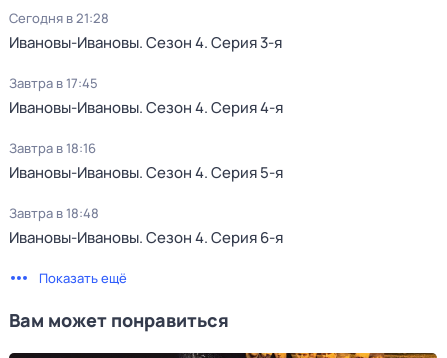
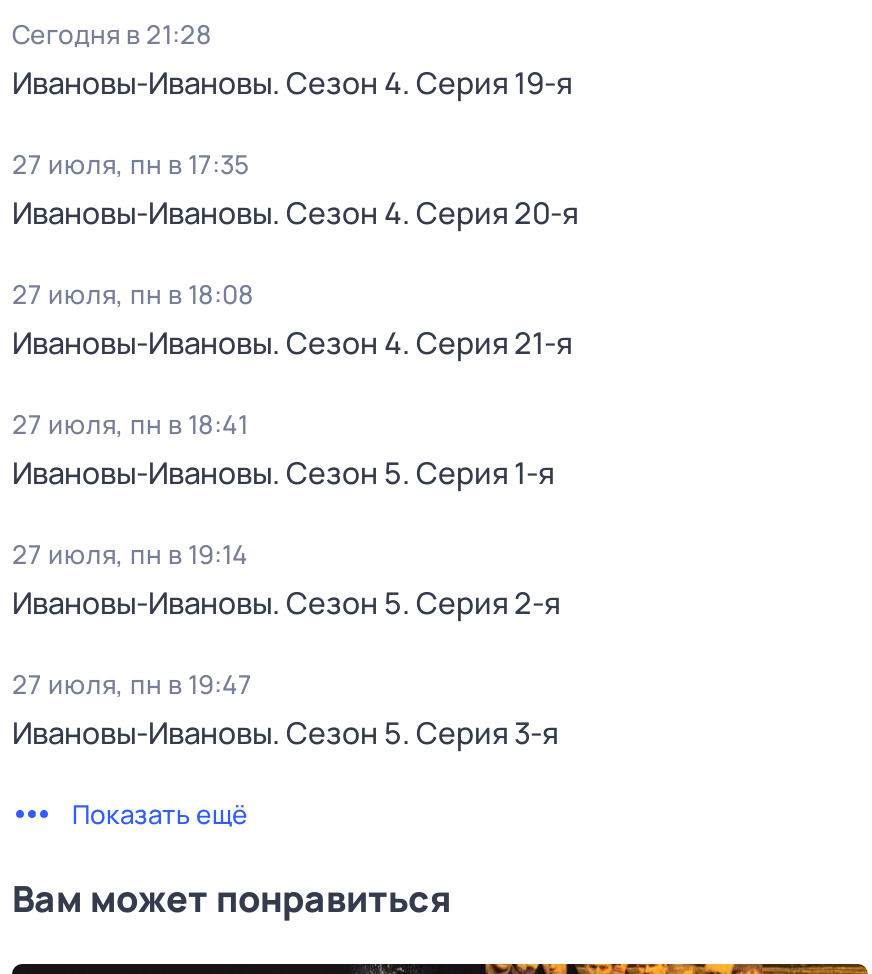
- Ивановы-Ивановы. Сезон 4. Серия 3-я
- Завтра в 17:45
- Ивановы-Ивановы. Сезон 4. Серия 4-я
- Завтра в 18:16
- Ивановы-Ивановы. Сезон 4. Серия 5-я
- Завтра в 18:48
- Ивановы-Ивановы. Сезон 4. Серия 6-я
+ Ивановы-Ивановы. Сезон 4. Серия 19-я
+ 27 июля, пн в 17:35
+ Ивановы-Ивановы. Сезон 4. Серия 20-я
+ 27 июля, пн в 18:08
+ Ивановы-Ивановы. Сезон 4. Серия 21-я
+ 27 июля, пн в 18:41
+ Ивановы-Ивановы. Сезон 5. Серия 1-я
+ 27 июля, пн в 19:14
+ Ивановы-Ивановы. Сезон 5. Серия 2-я
+ 27 июля, пн в 19:47
+ Ивановы-Ивановы. Сезон 5. Серия 3-я
